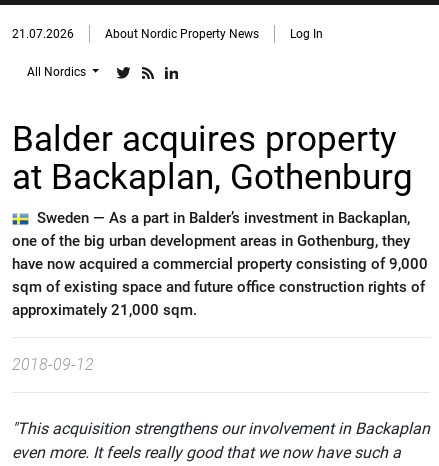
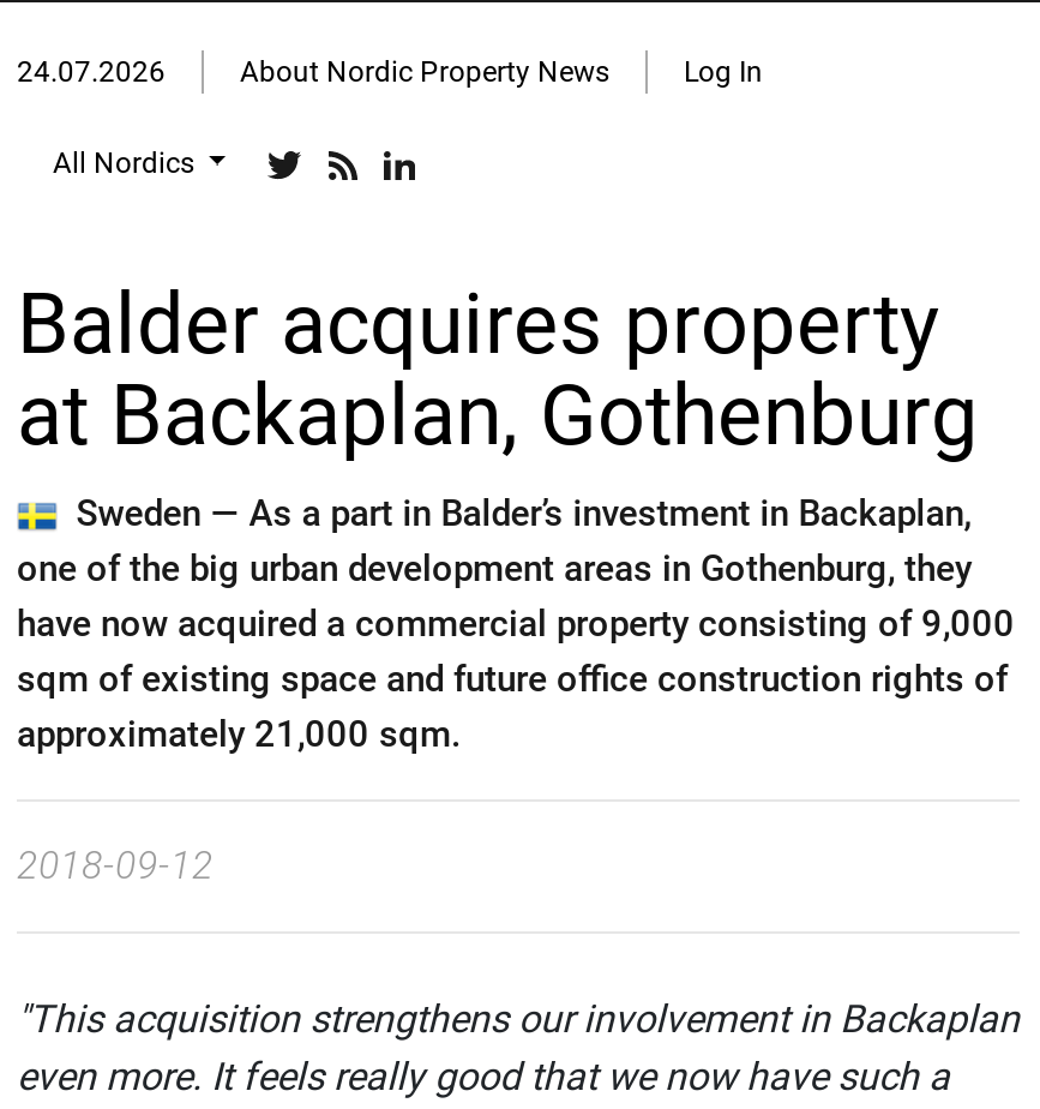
- 21.07.2026
+ 24.07.2026
